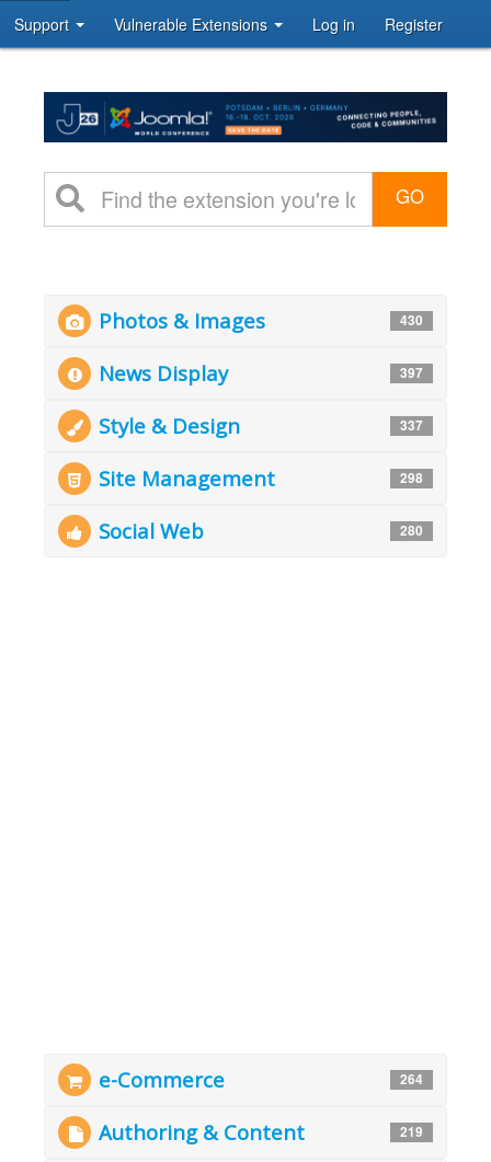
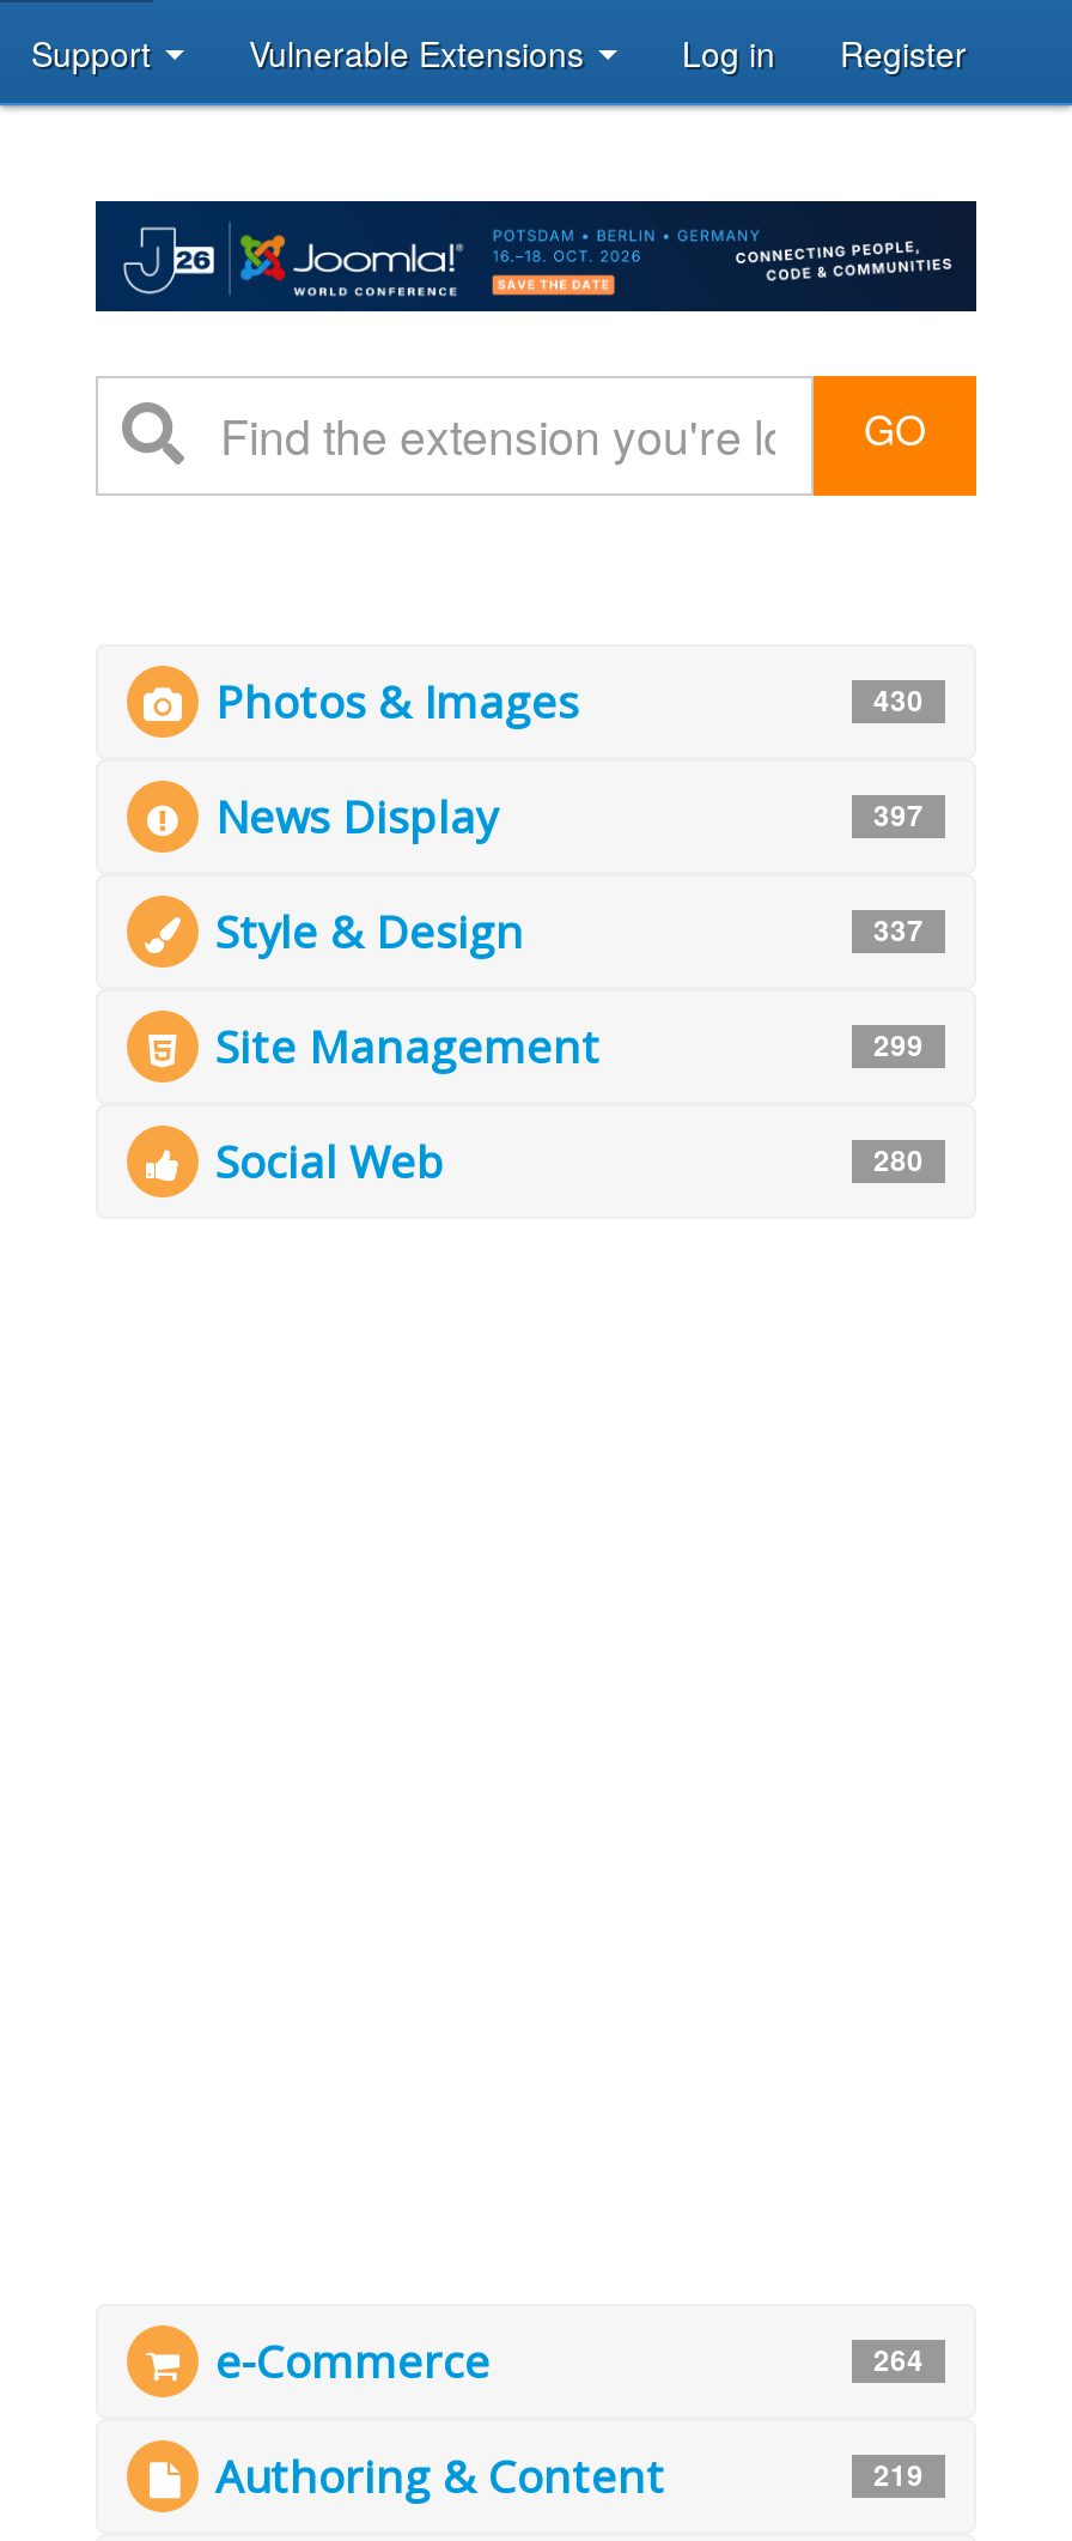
- 298
+ 299
